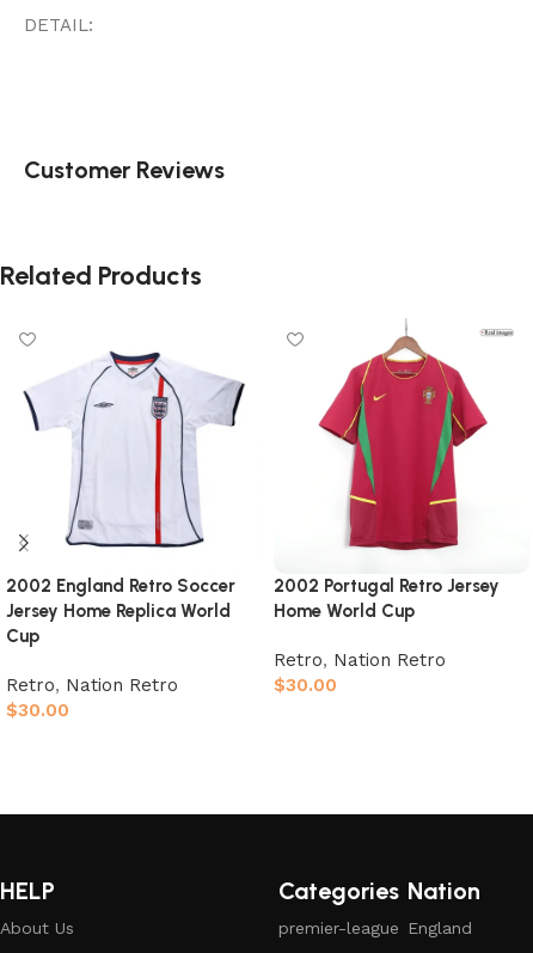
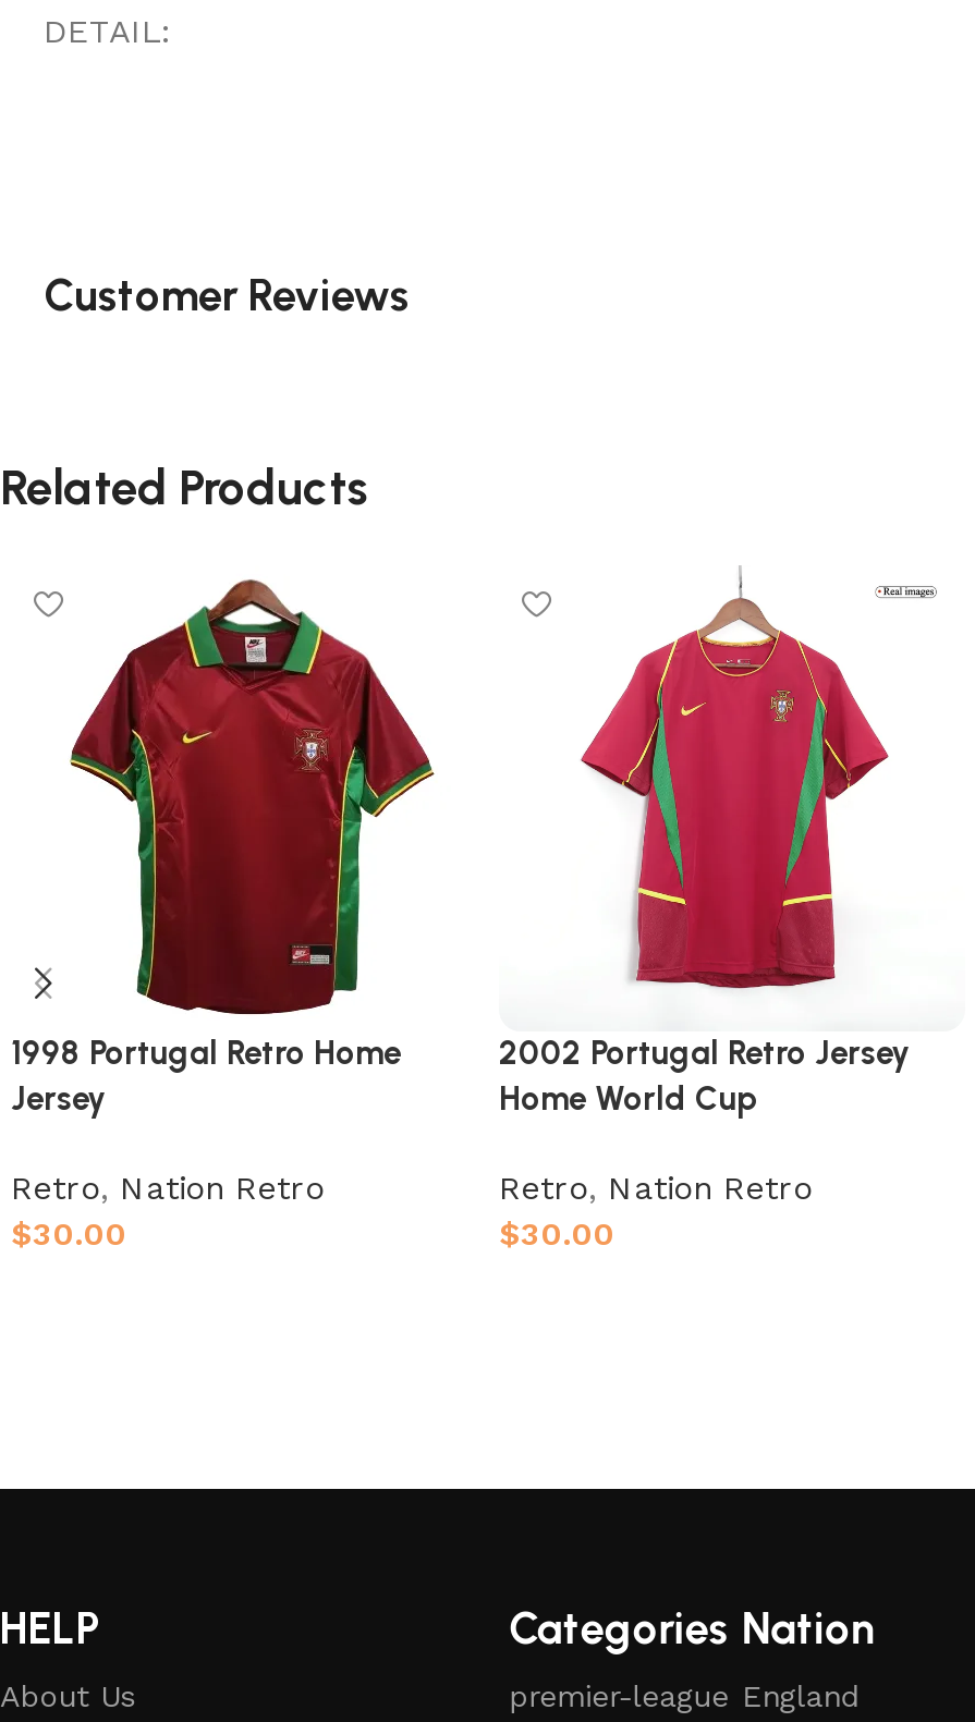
- [image]
- 2002 England Retro Soccer
- Jersey Home Replica World
- Cup
+ [image]
+ 1998 Portugal Retro Home
+ Jersey

moved up: Retro, Nation Retro | $30.00
